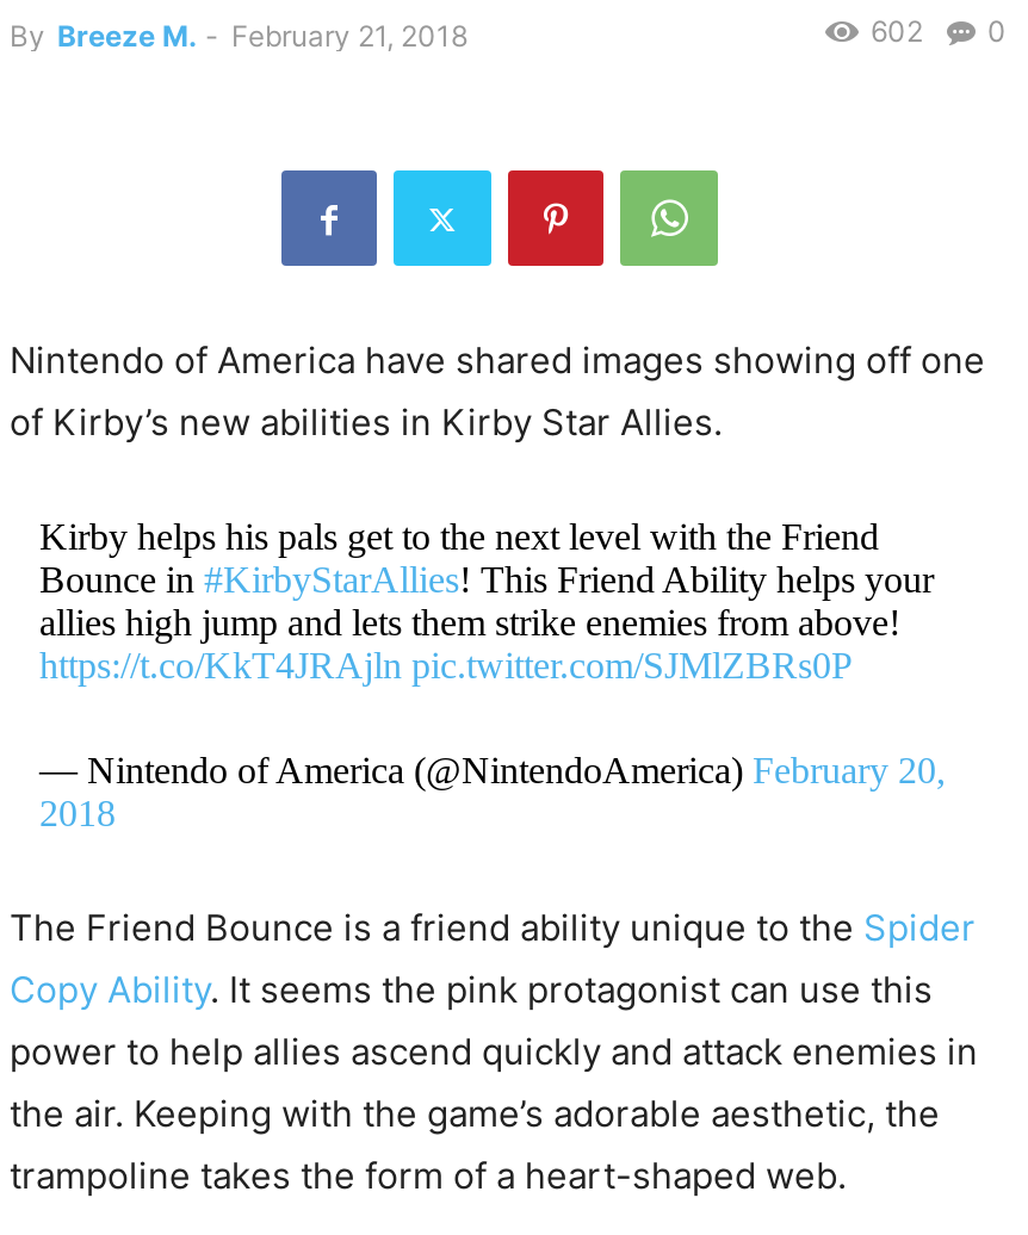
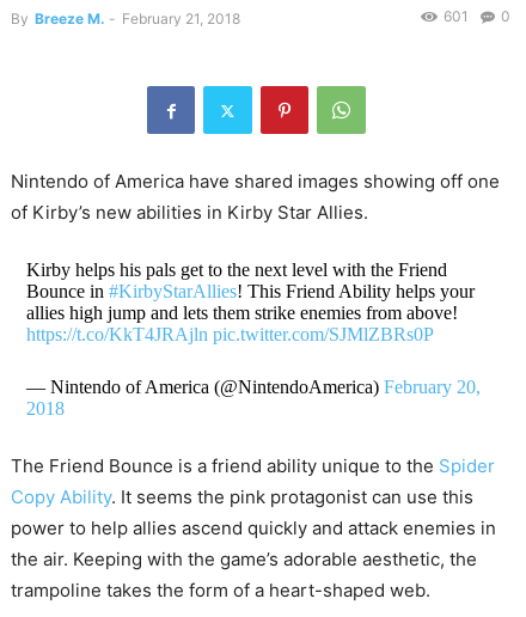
- 602 0
+ 601 0
